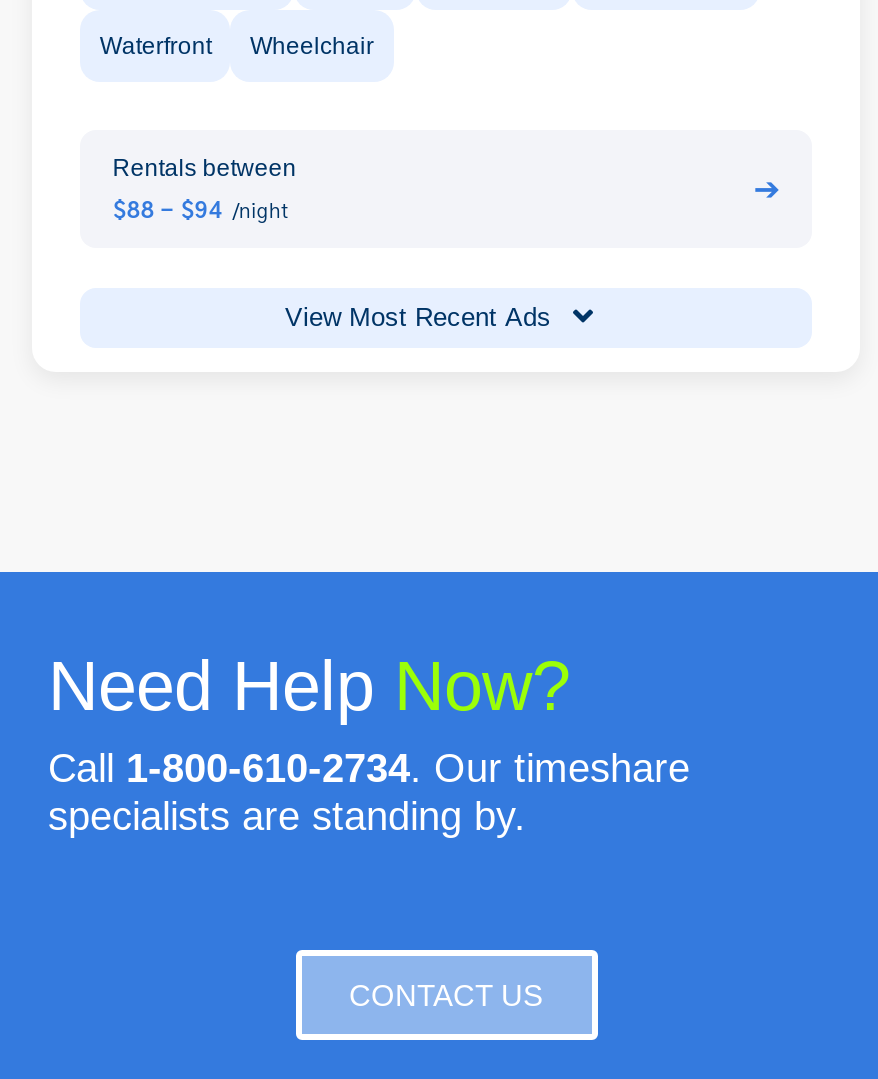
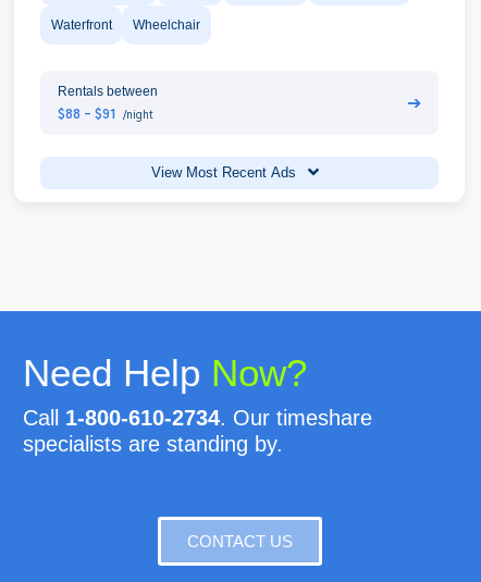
- $88 - $94 /night
+ $88 - $91 /night
